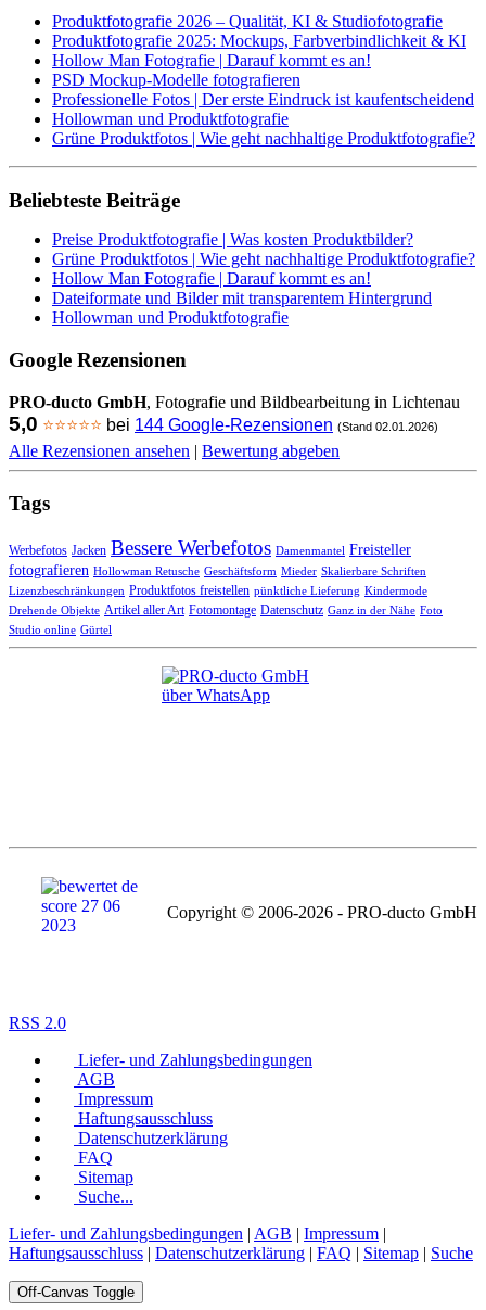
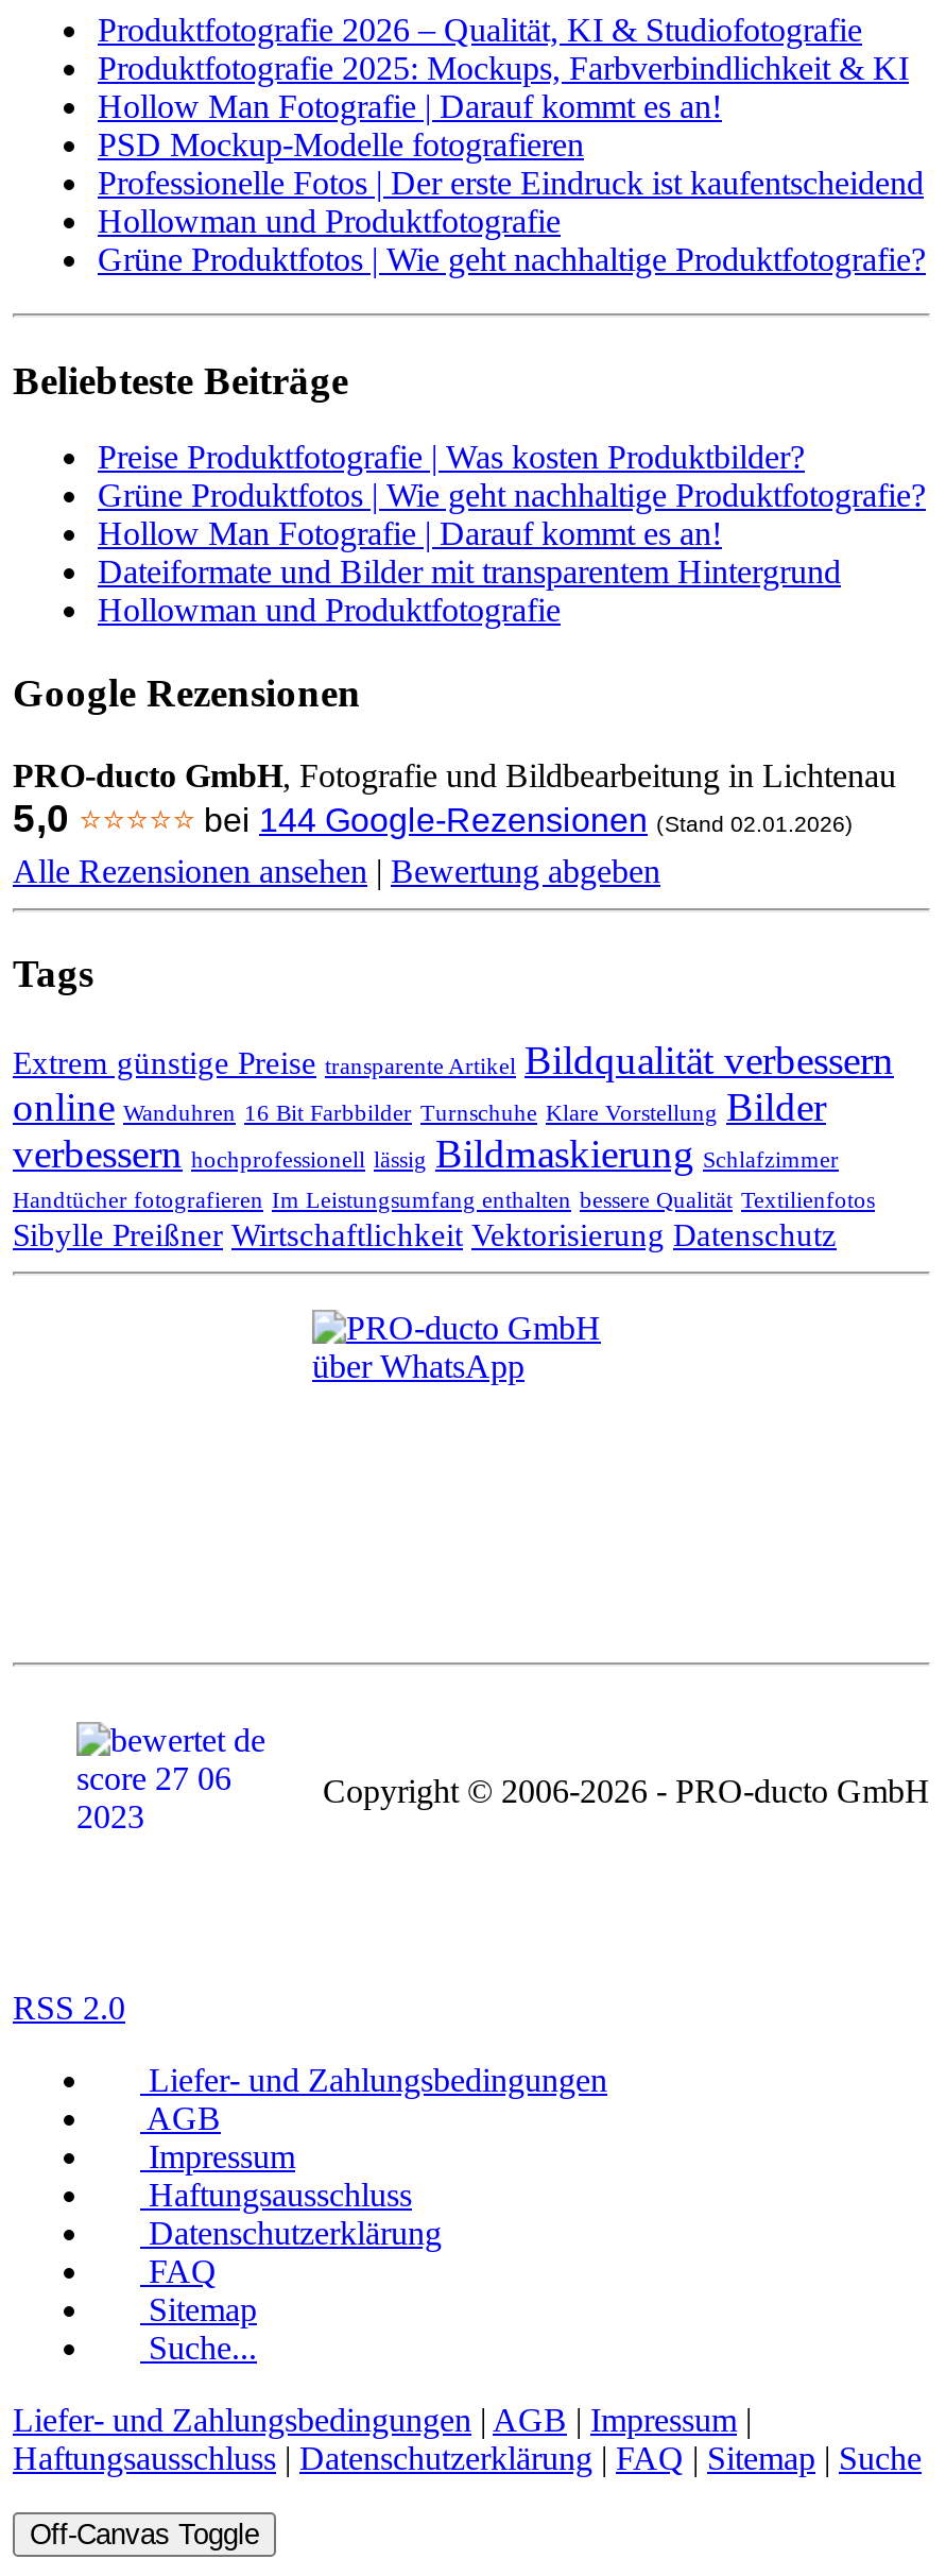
- Werbefotos Jacken Bessere Werbefotos Damenmantel Freisteller
- fotografieren Hollowman Retusche Geschäftsform Mieder Skalierbare Schriften
- Lizenzbeschränkungen Produktfotos freistellen pünktliche Lieferung Kindermode
- Drehende Objekte Artikel aller Art Fotomontage Datenschutz Ganz in der Nähe Foto
- Studio online Gürtel
+ Extrem günstige Preise transparente Artikel Bildqualität verbessern
+ online Wanduhren 16 Bit Farbbilder Turnschuhe Klare Vorstellung Bilder
+ verbessern hochprofessionell lässig Bildmaskierung Schlafzimmer
+ Handtücher fotografieren Im Leistungsumfang enthalten bessere Qualität Textilienfotos
+ Sibylle Preißner Wirtschaftlichkeit Vektorisierung Datenschutz
